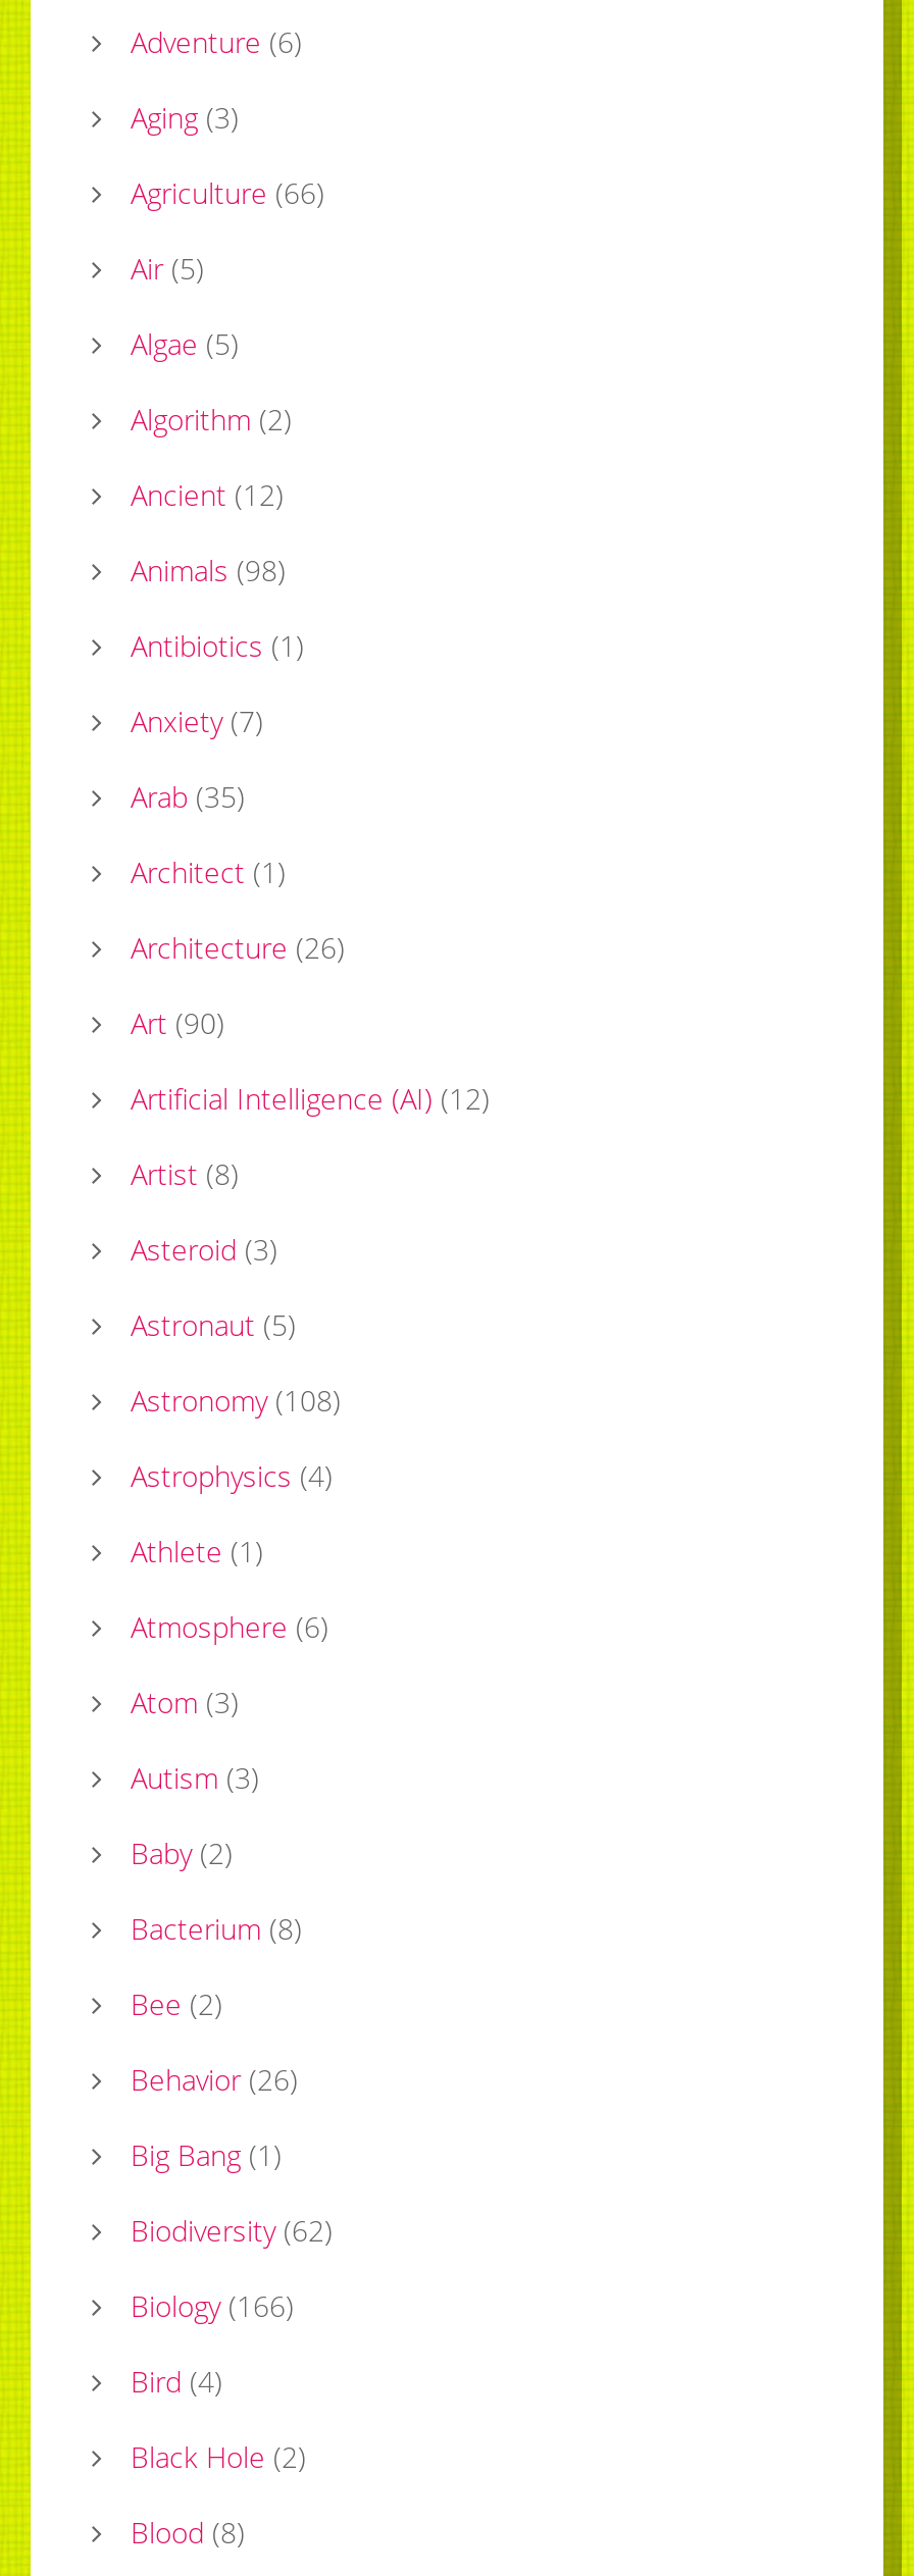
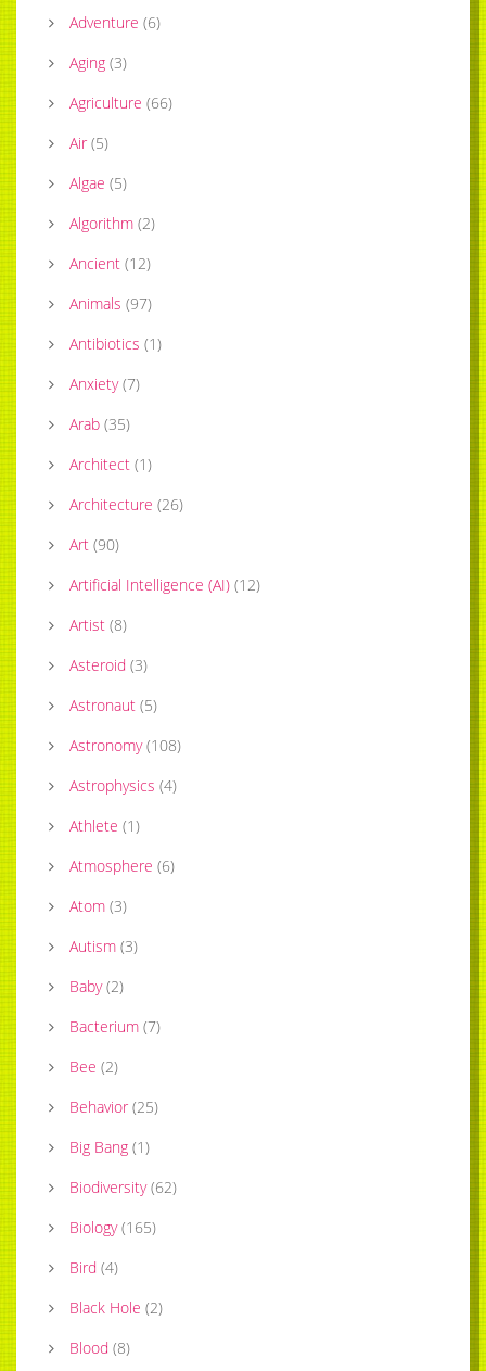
- Animals (98)
+ Animals (97)

- Bacterium (8)
+ Bacterium (7)

- Behavior (26)
+ Behavior (25)

- Biology (166)
+ Biology (165)
